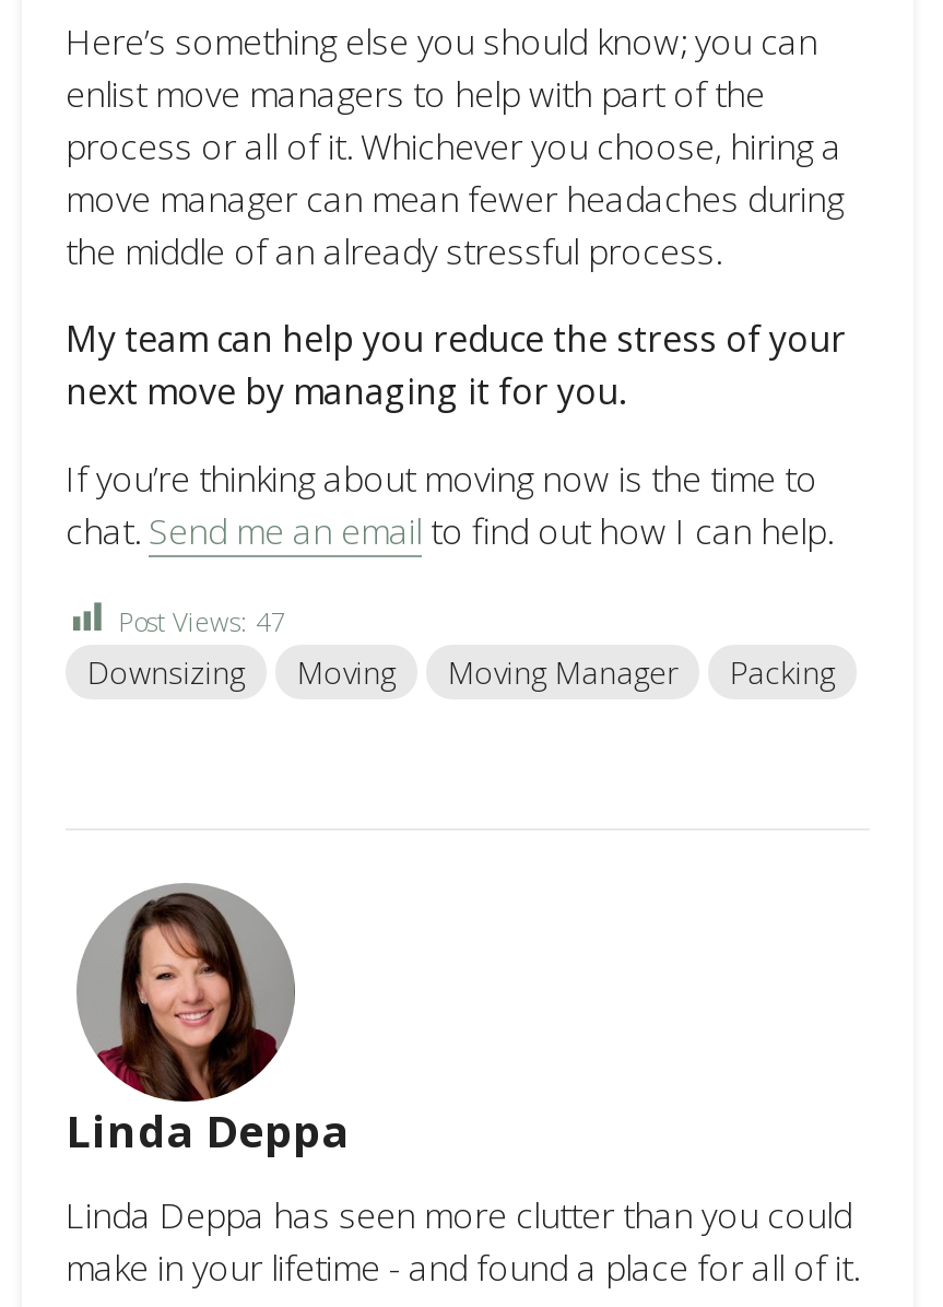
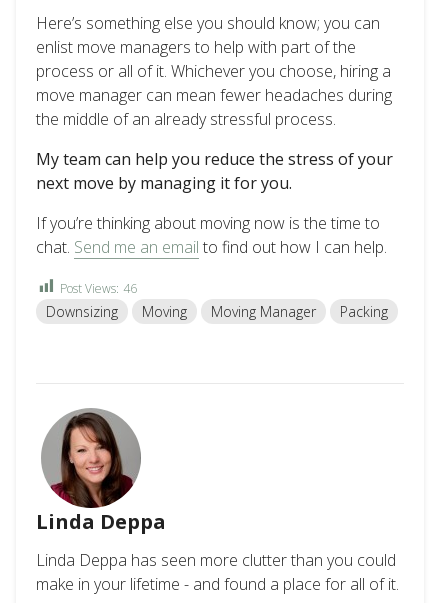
- Post Views: 47
+ Post Views: 46
